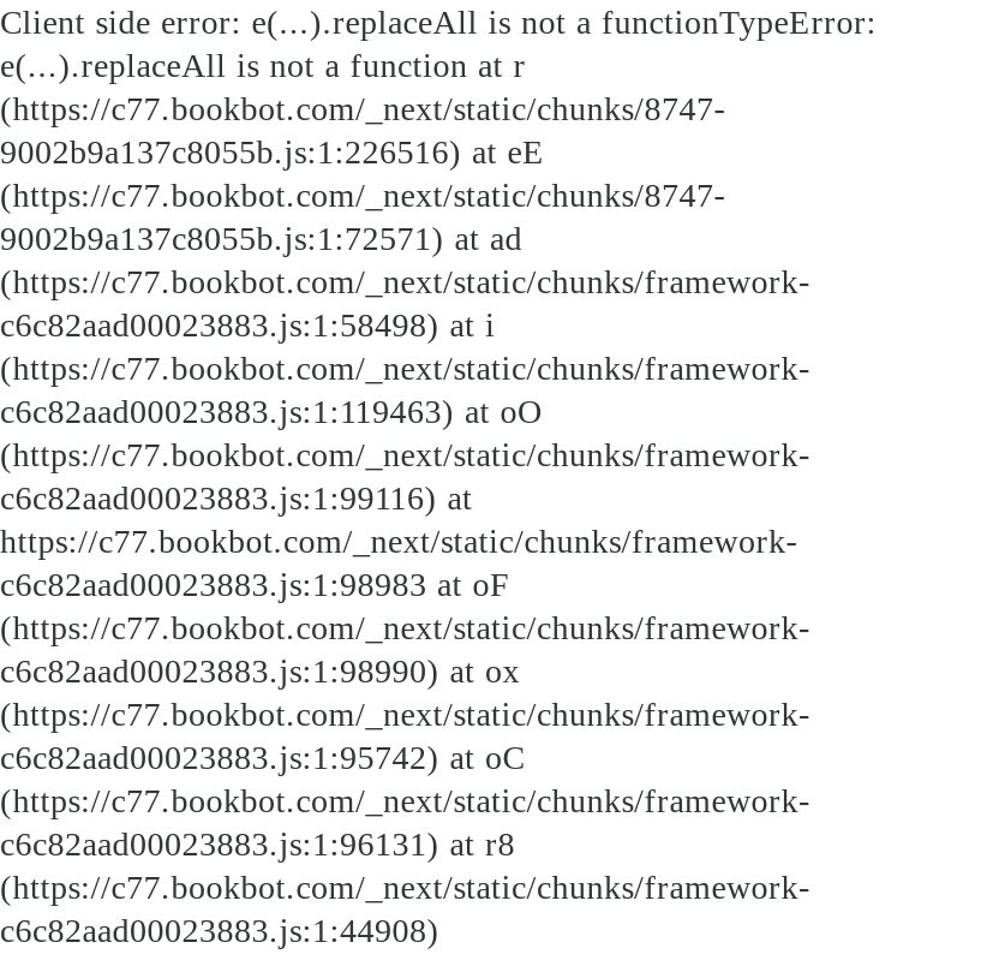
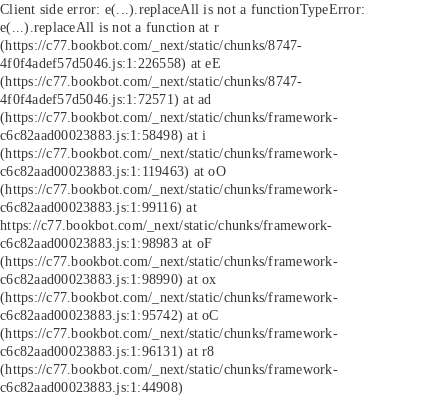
- 9002b9a137c8055b.js:1:226516) at eE
+ 4f0f4adef57d5046.js:1:226558) at eE

- 9002b9a137c8055b.js:1:72571) at ad
+ 4f0f4adef57d5046.js:1:72571) at ad
